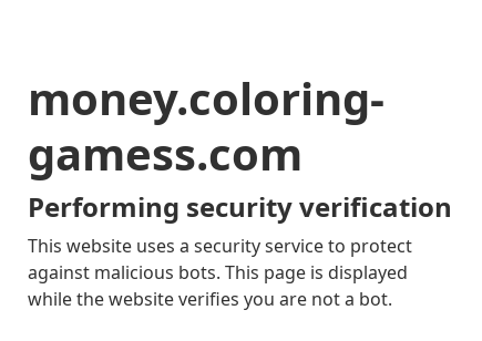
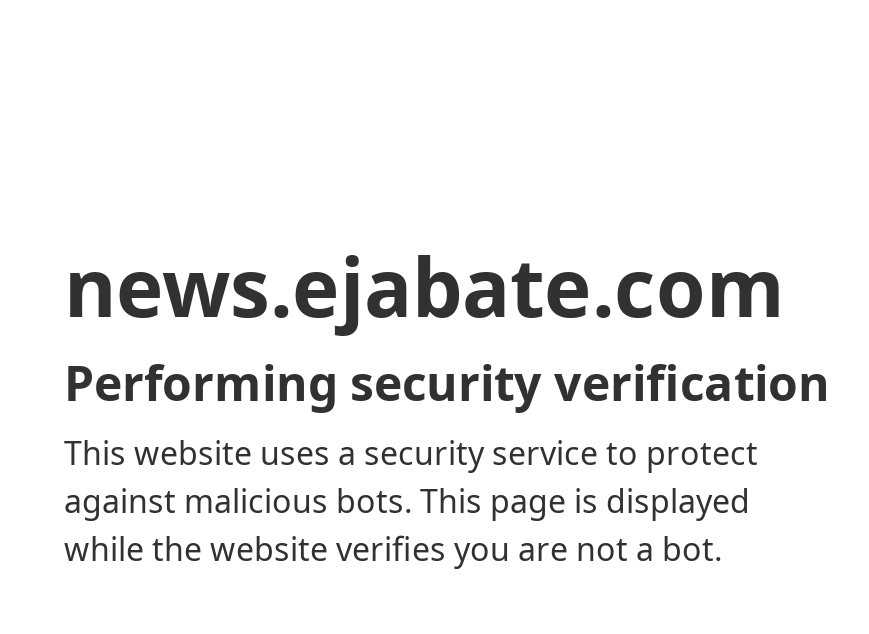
- money.coloring-
- gamess.com
+ news.ejabate.com
